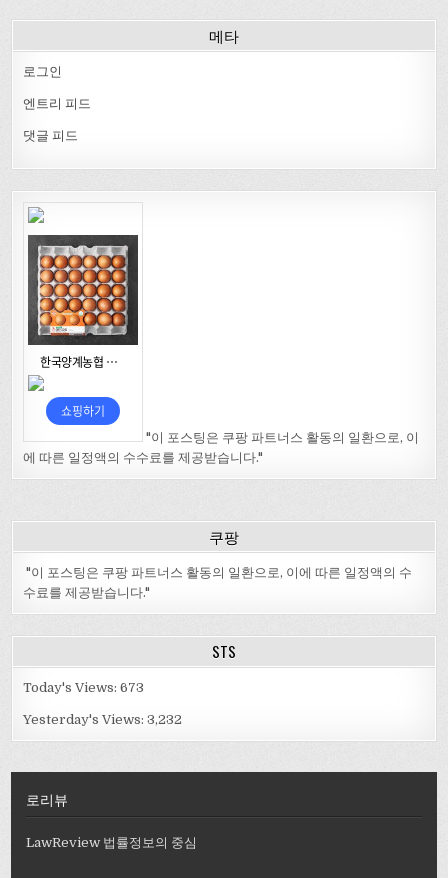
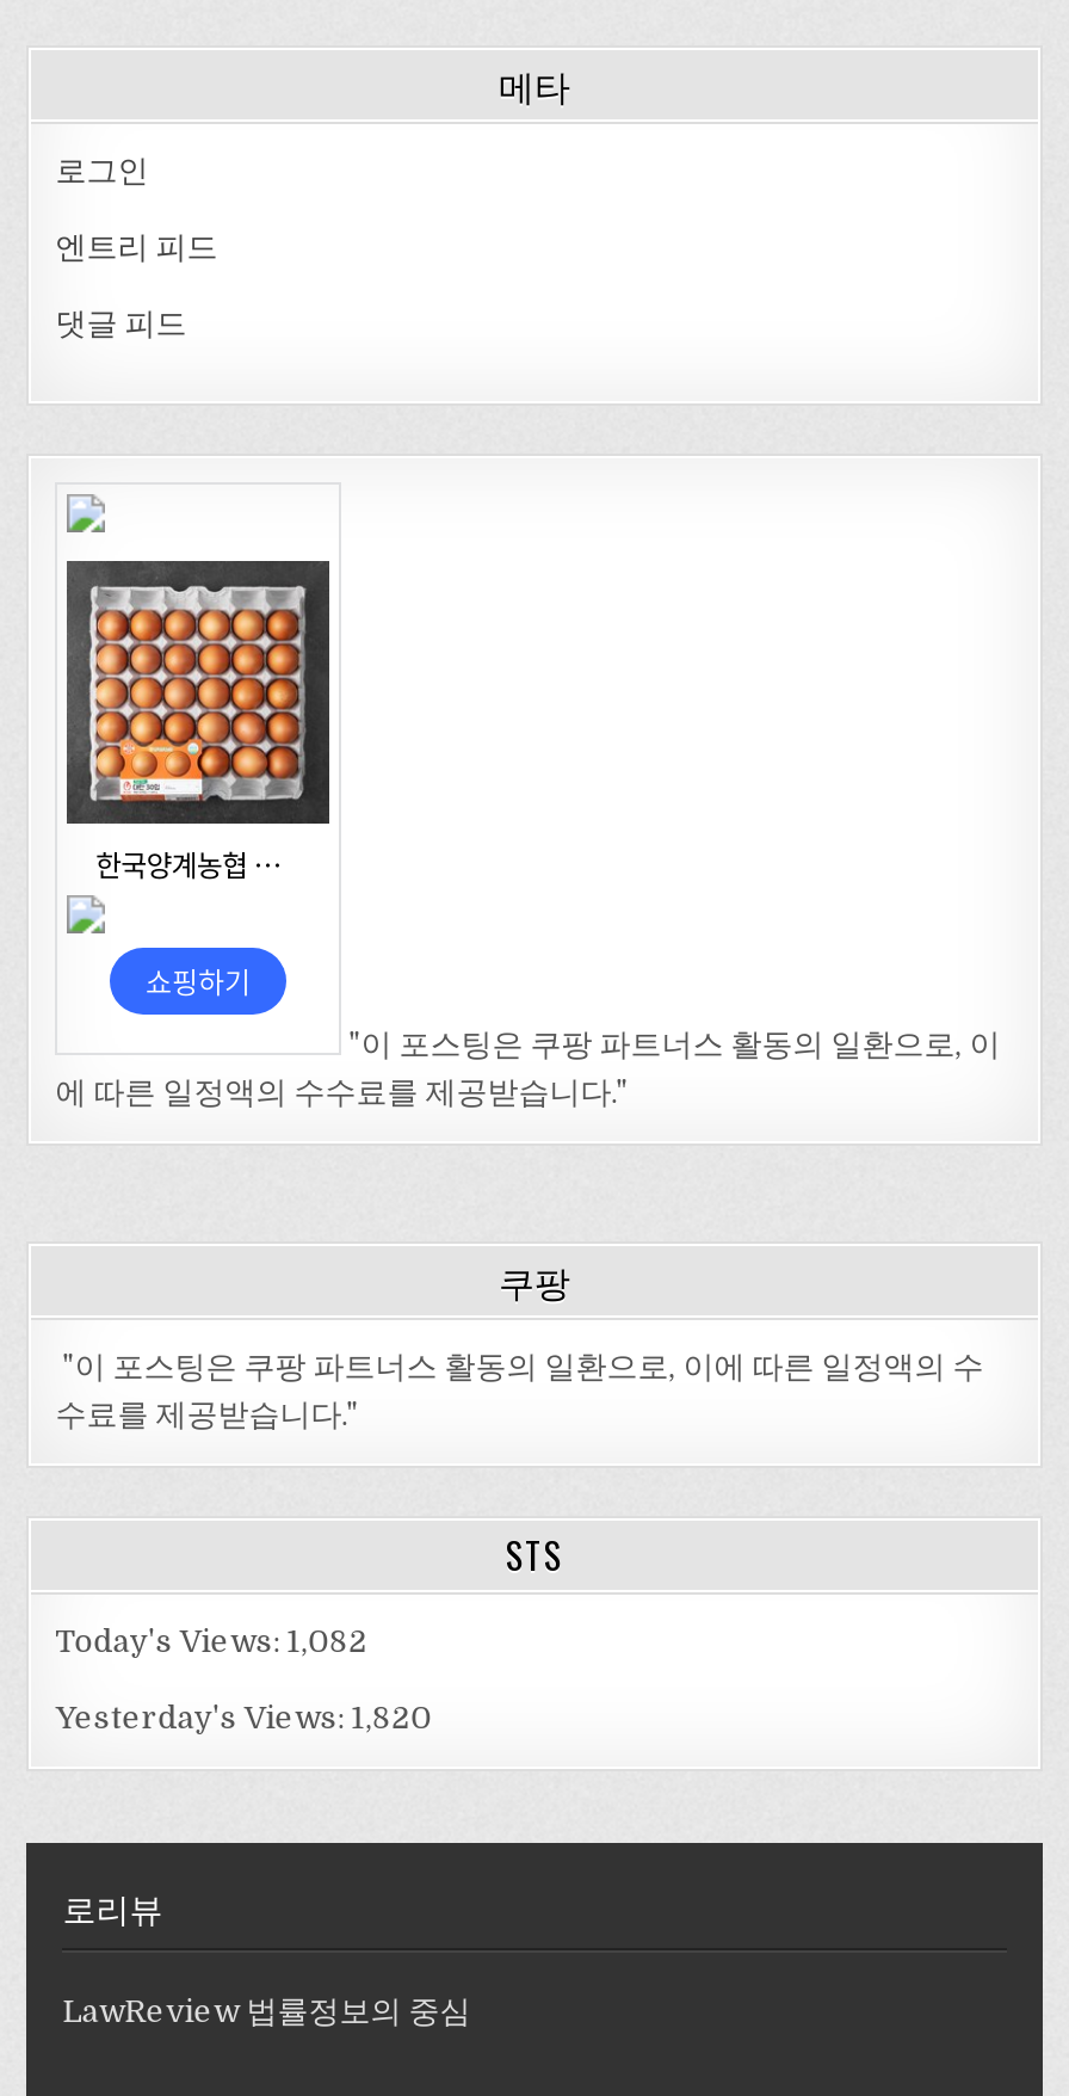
- Today's Views: 673
+ Today's Views: 1,082

- Yesterday's Views: 3,232
+ Yesterday's Views: 1,820
